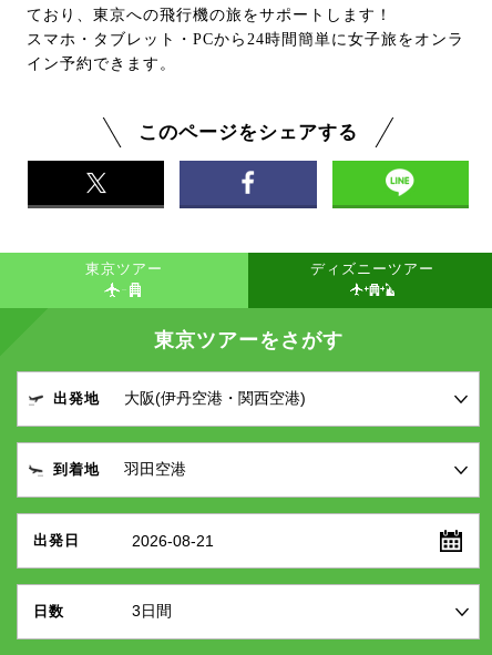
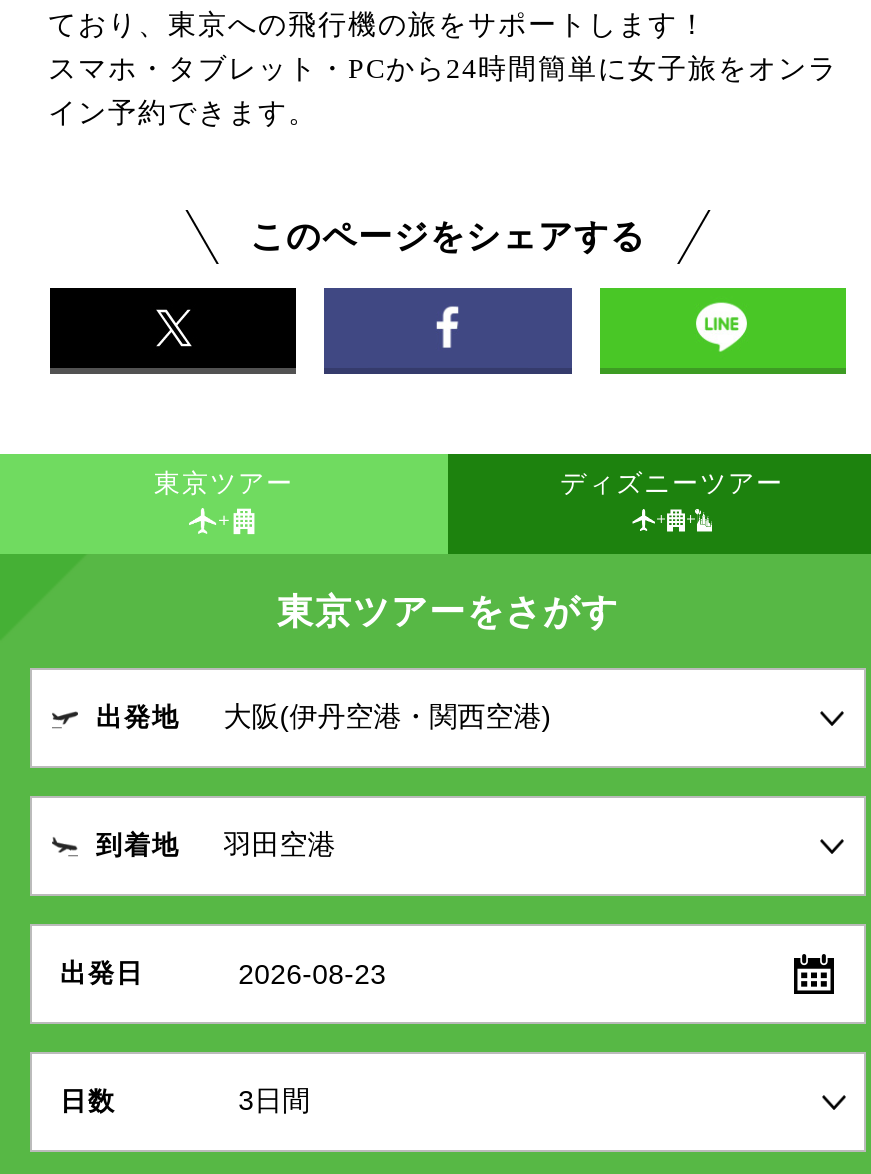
- 2026-08-21
+ 2026-08-23
